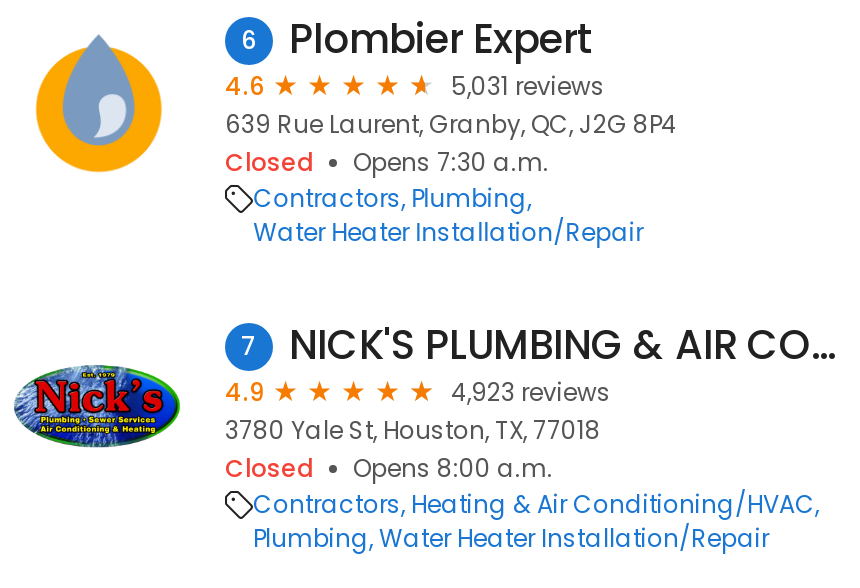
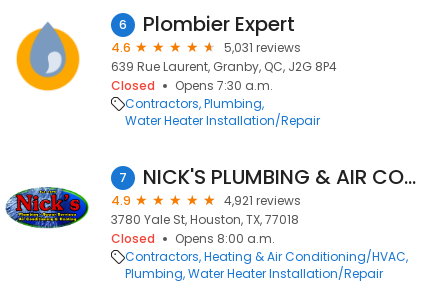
- 4,923 reviews
+ 4,921 reviews
